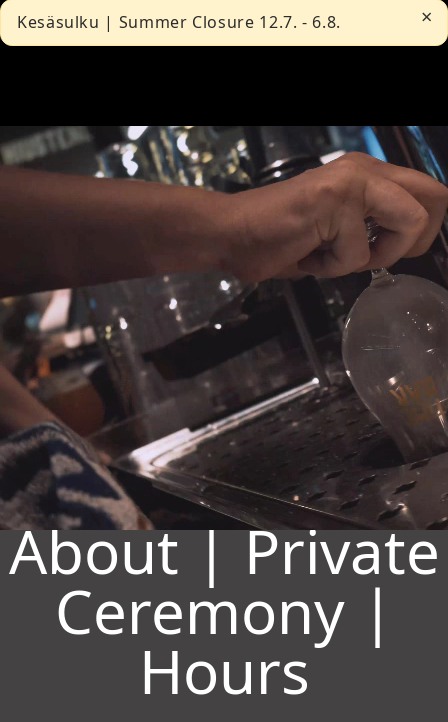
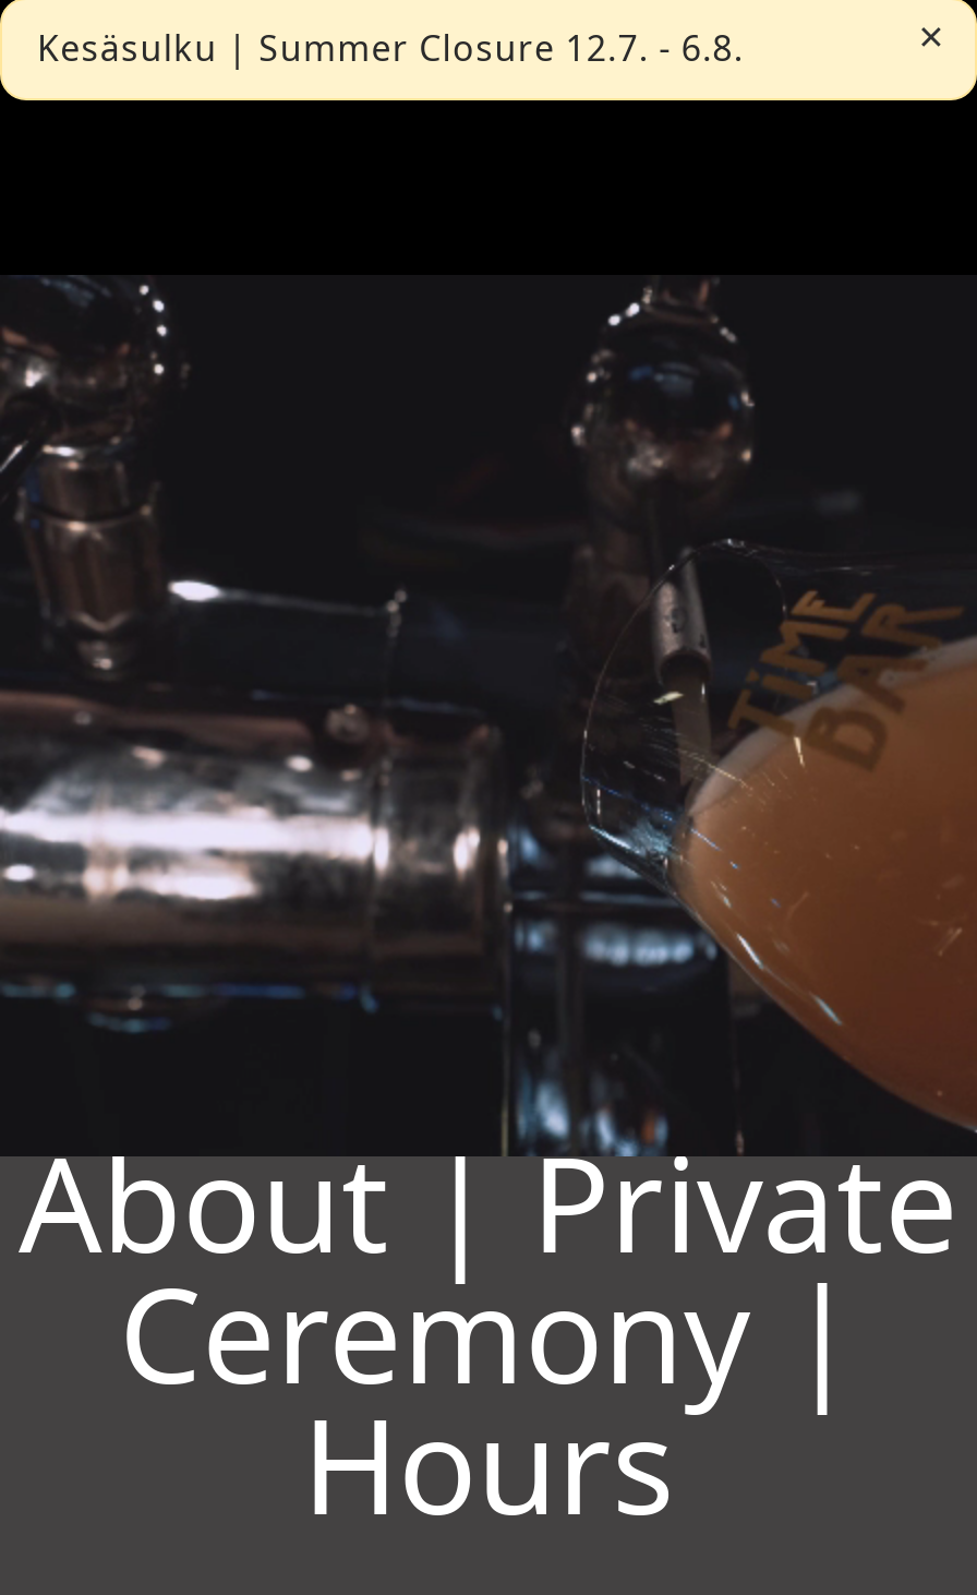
- [image]
+ [image]
